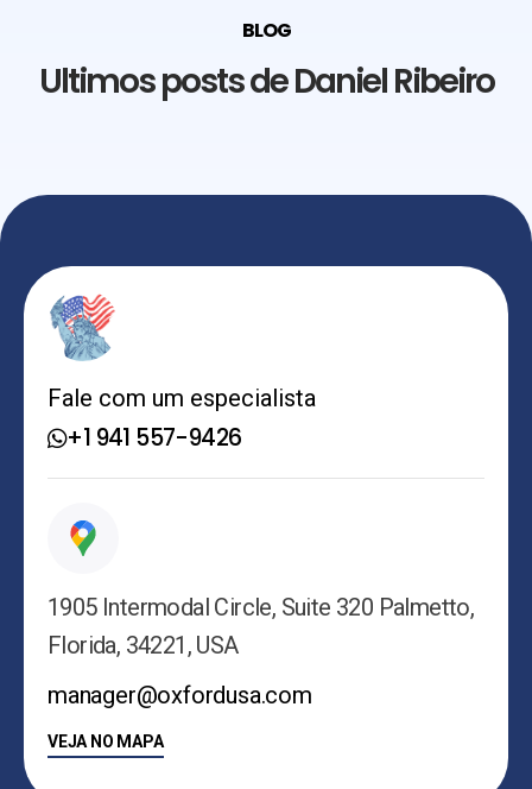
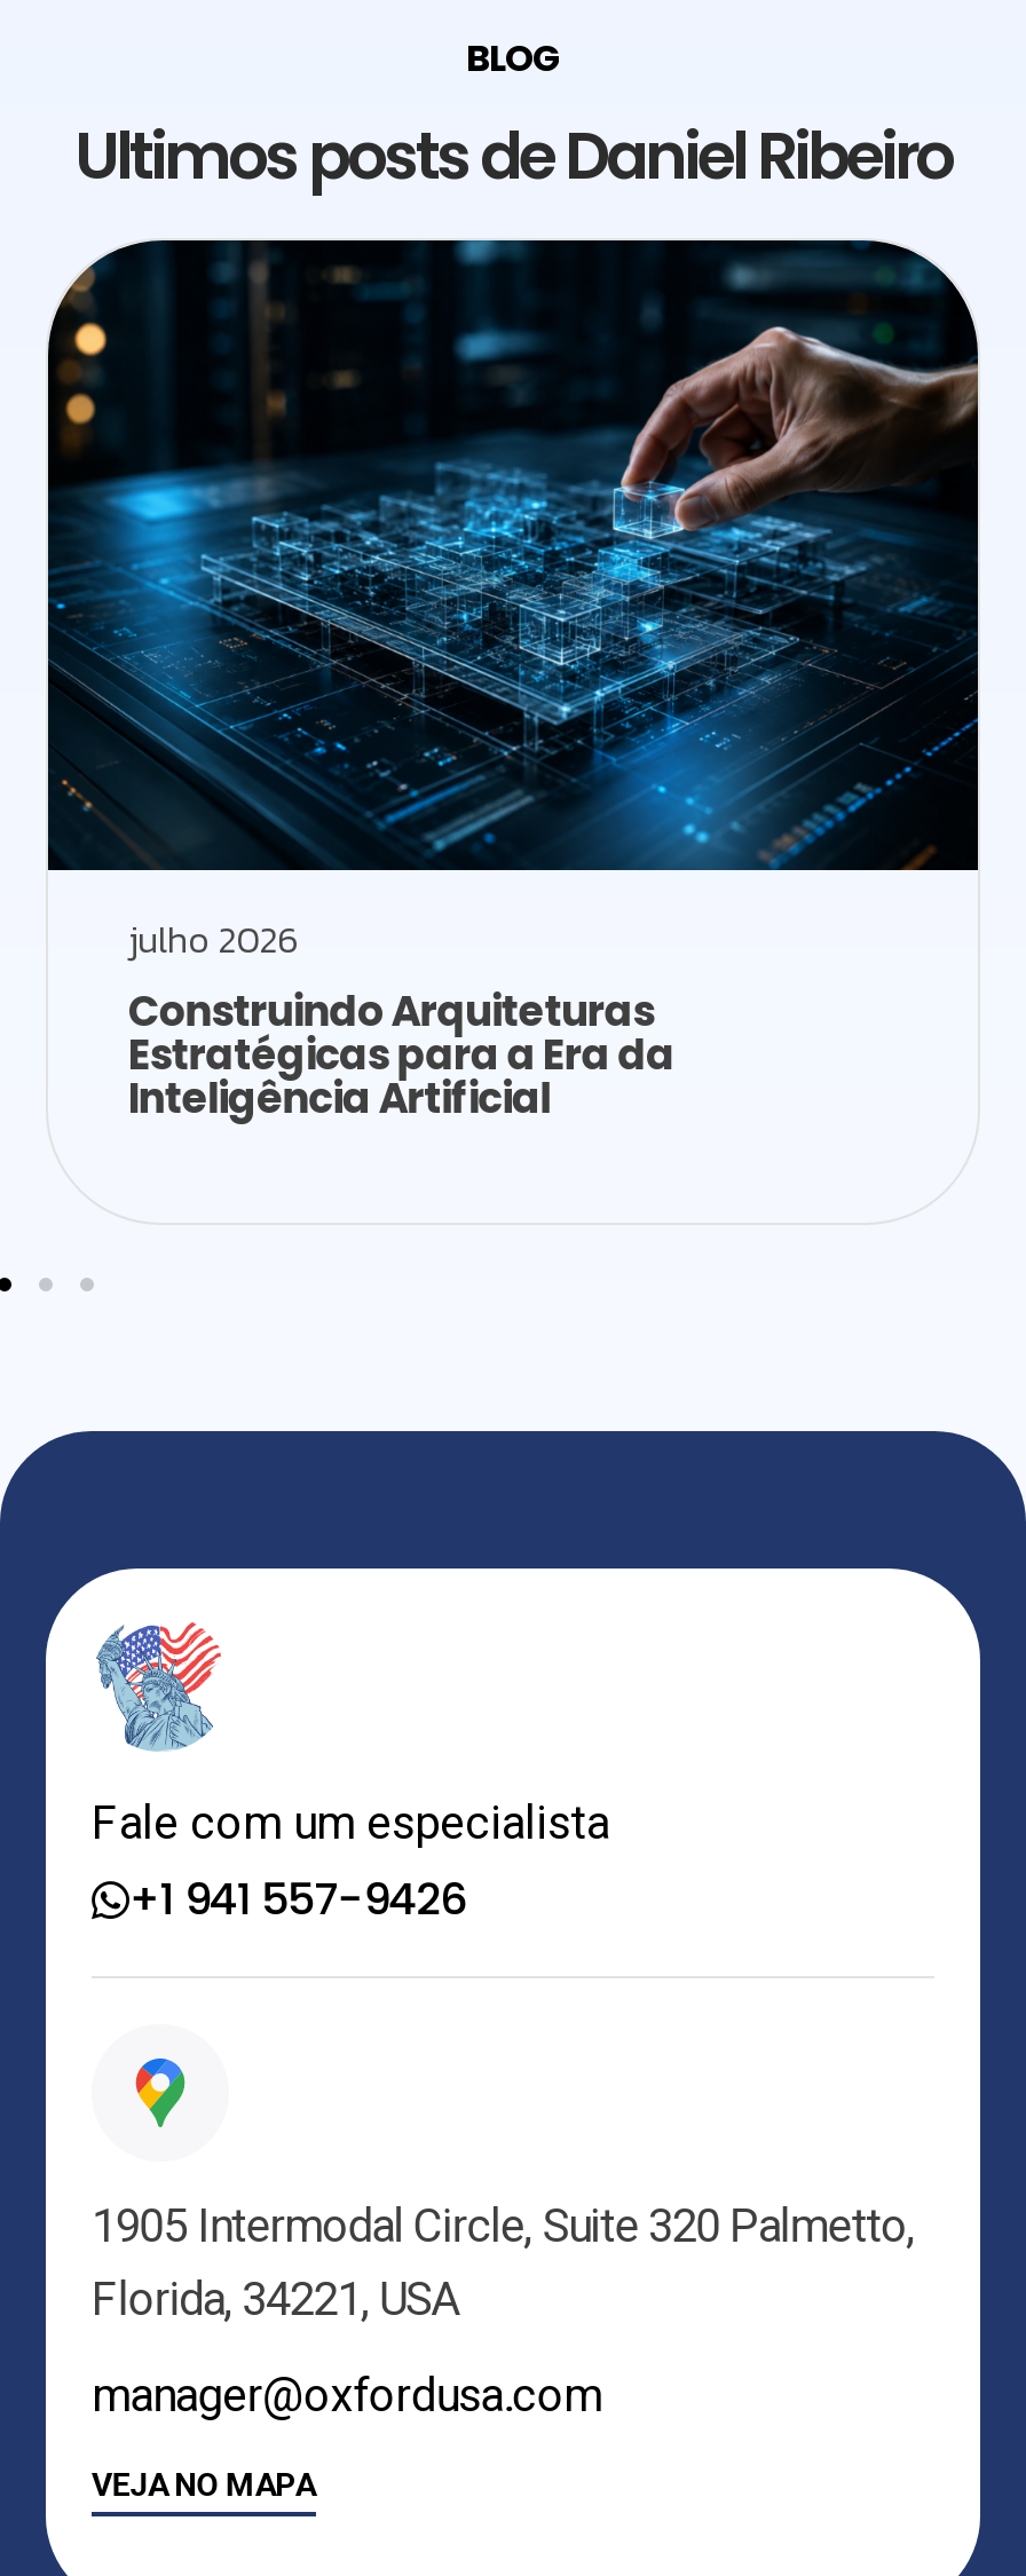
+ [image]
+ julho 2026
+ Construindo Arquiteturas
+ Estratégicas para a Era da
+ Inteligência Artificial
